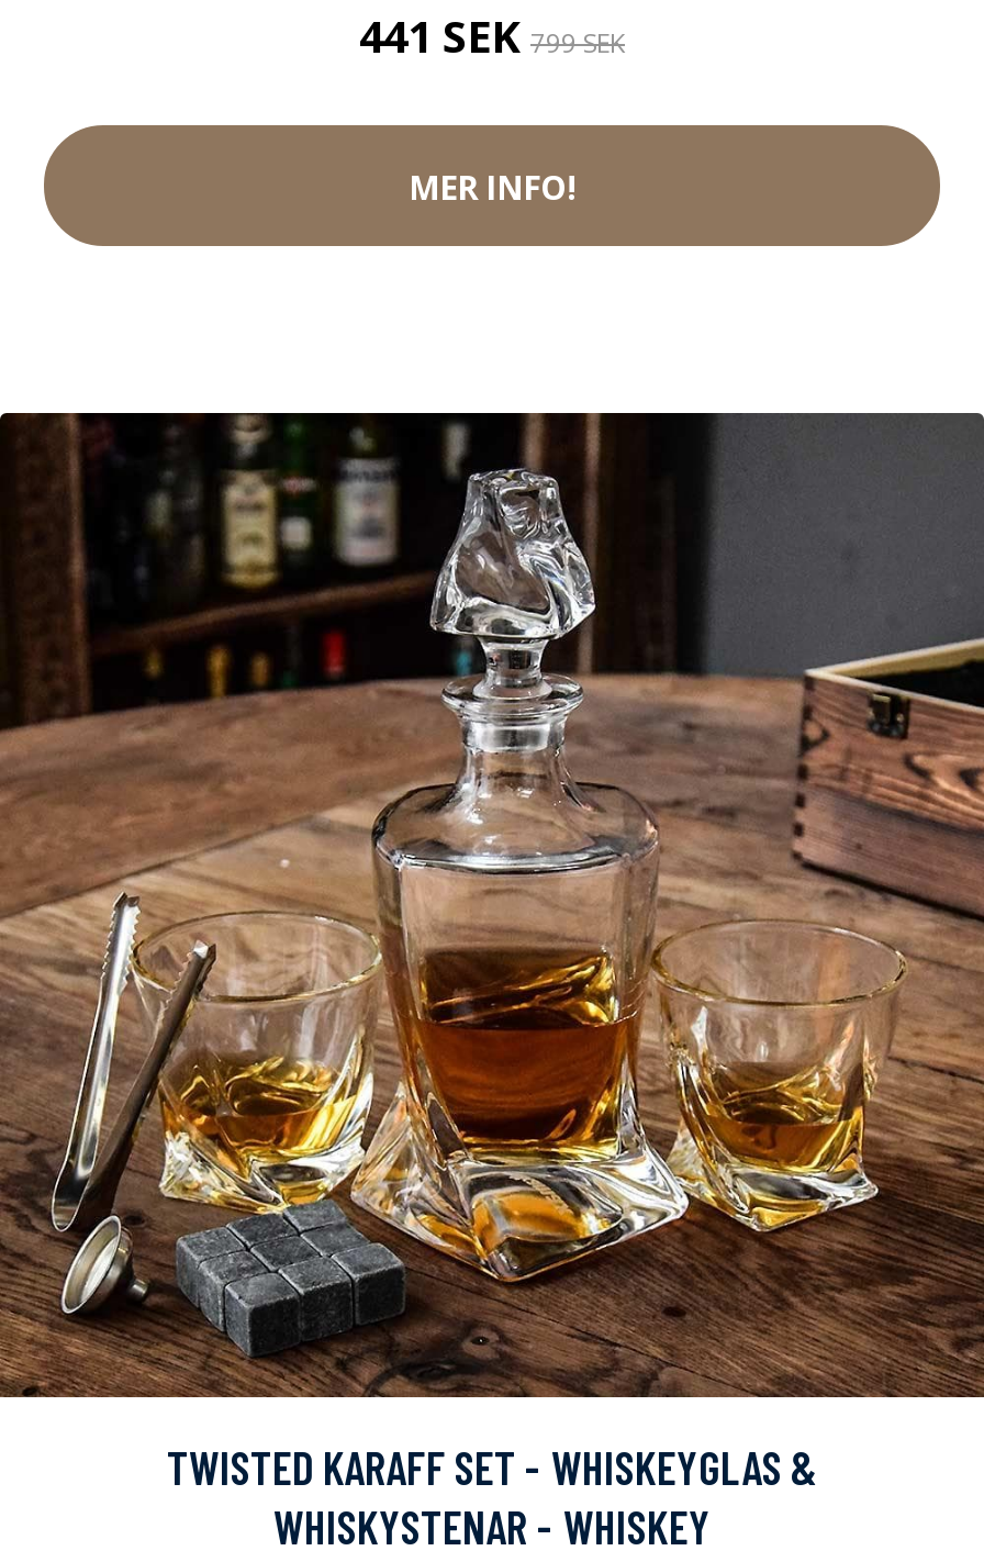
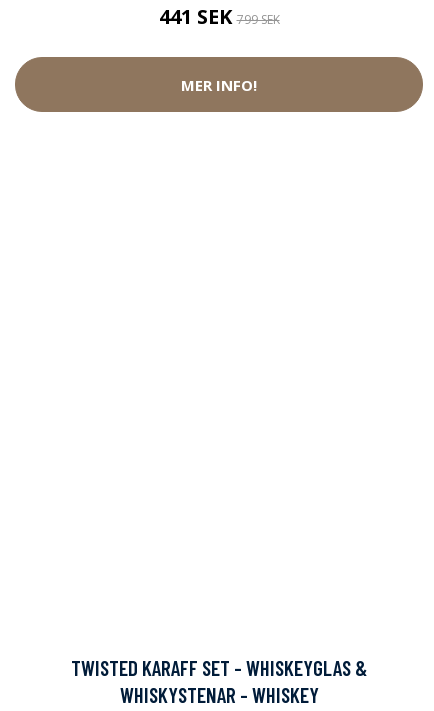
- [image]
